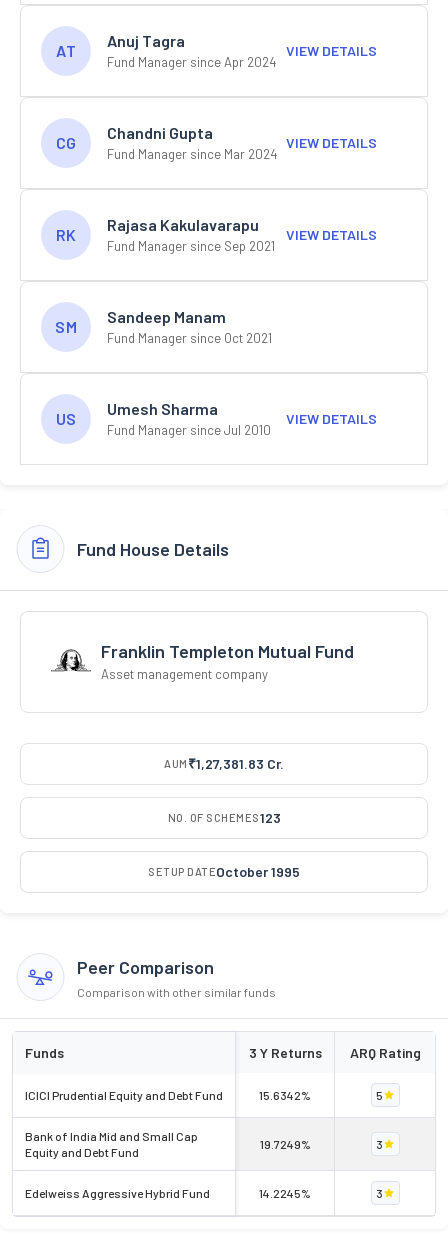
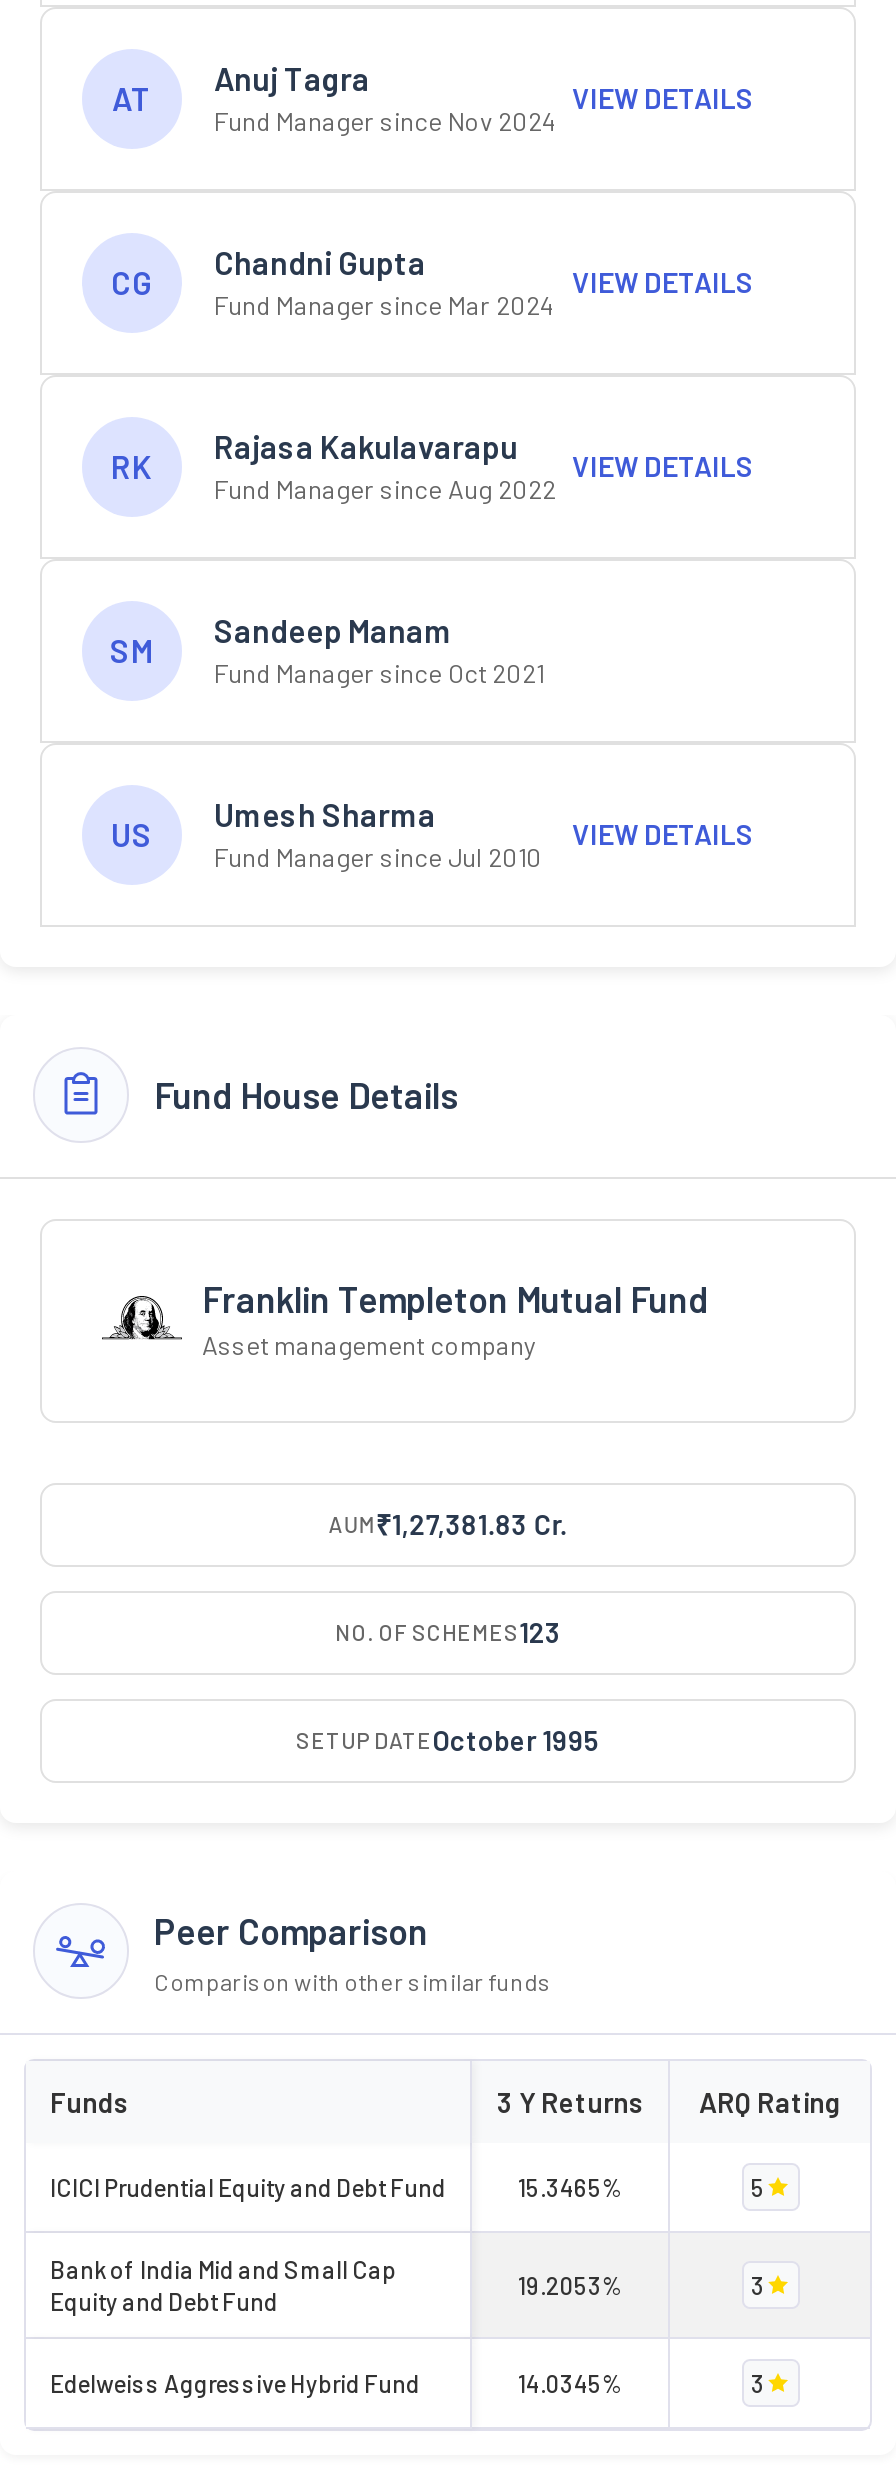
- Fund Manager since Apr 2024
+ Fund Manager since Nov 2024

- Fund Manager since Sep 2021
+ Fund Manager since Aug 2022

- 15.6342%
+ 15.3465%

- 19.7249%
+ 19.2053%

- 14.2245%
+ 14.0345%
